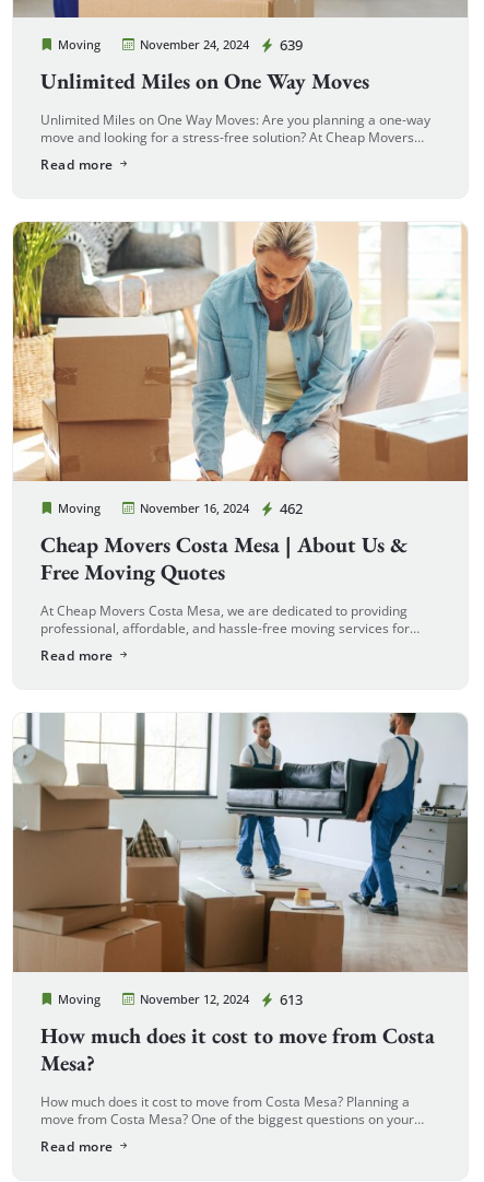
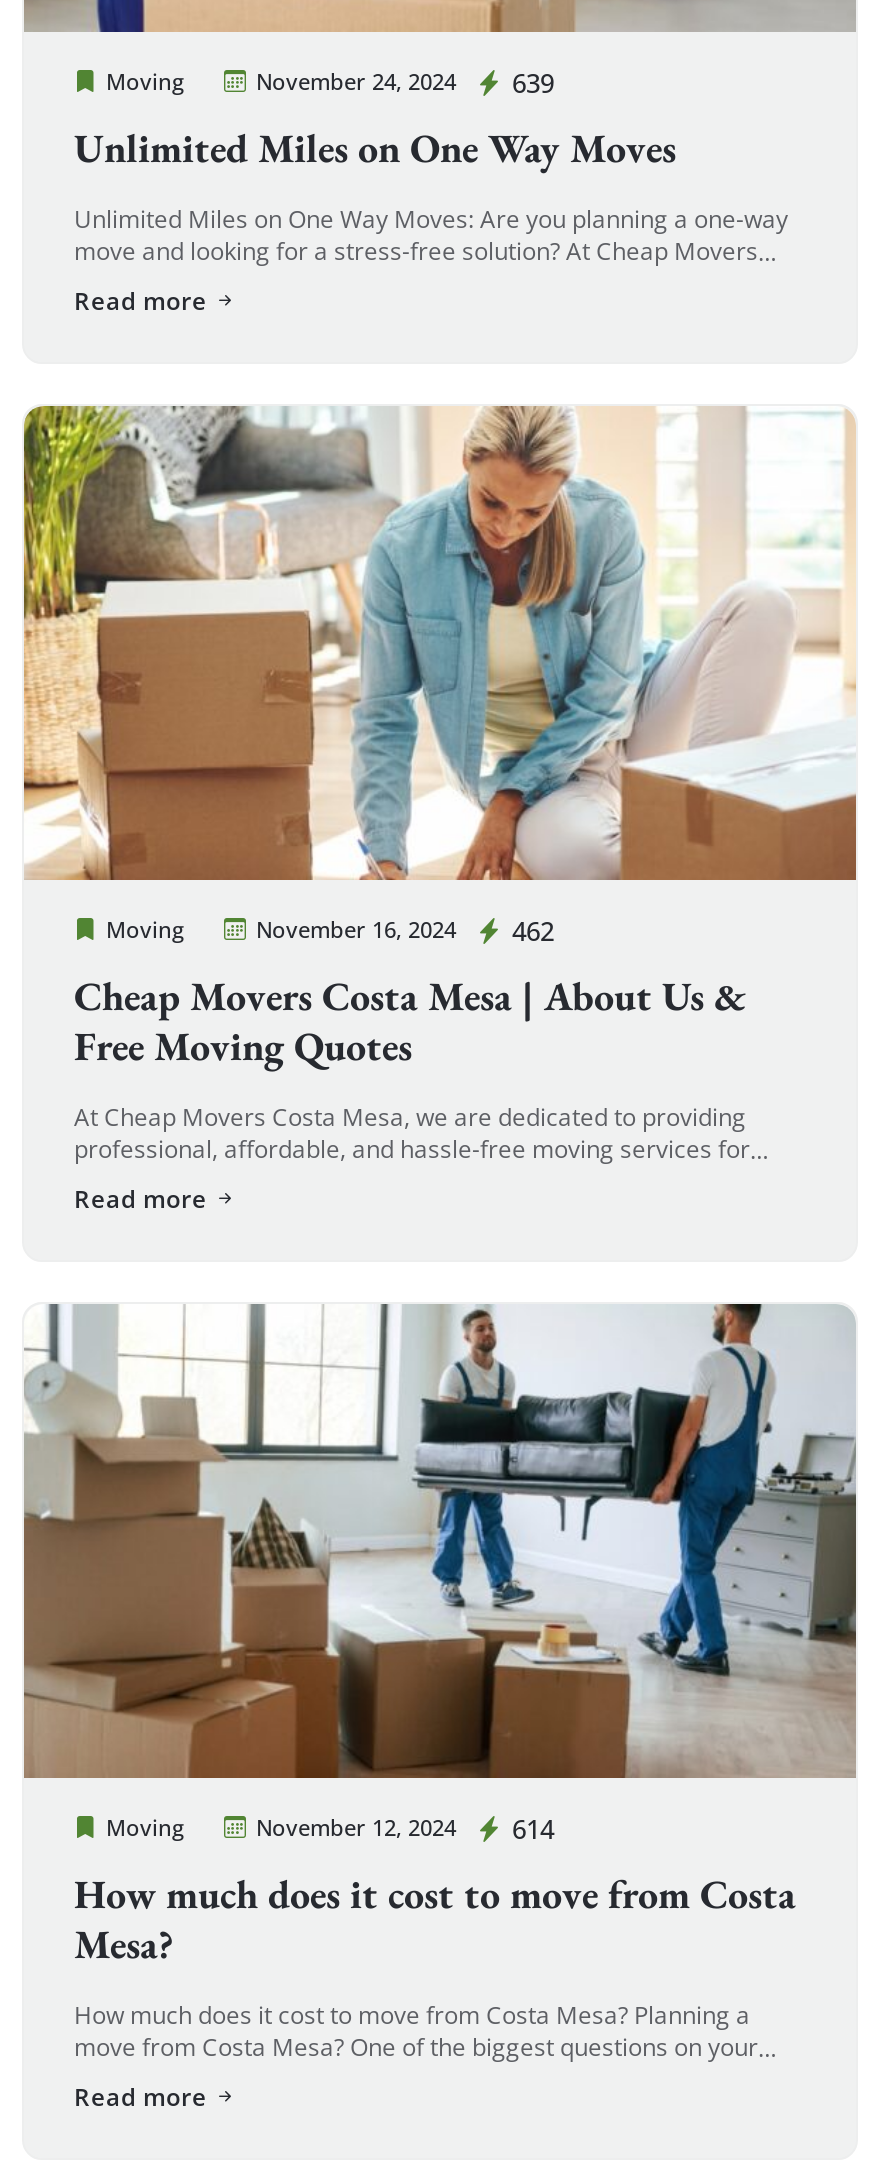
- 613
+ 614
